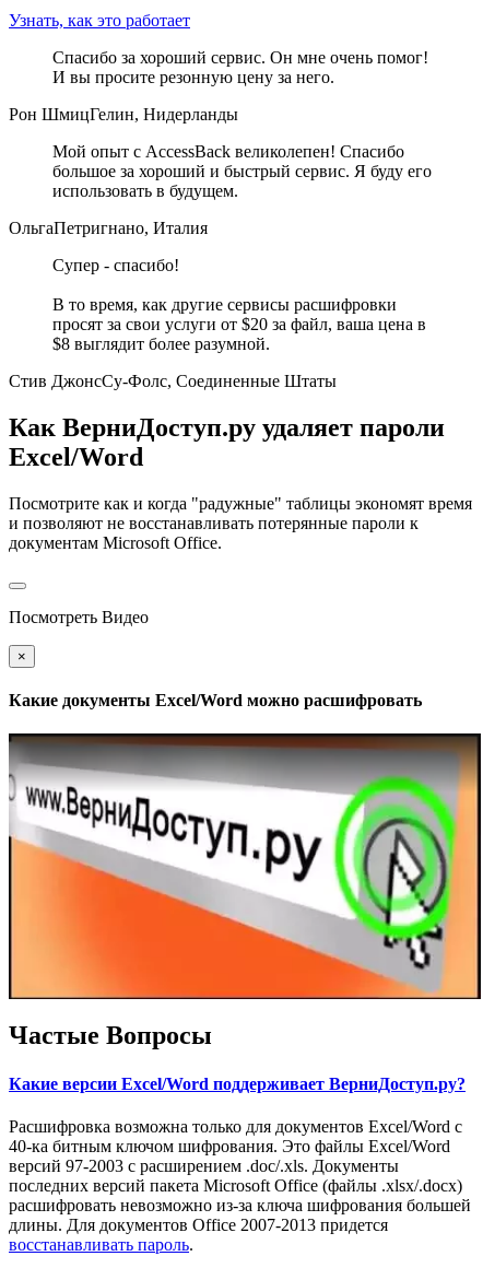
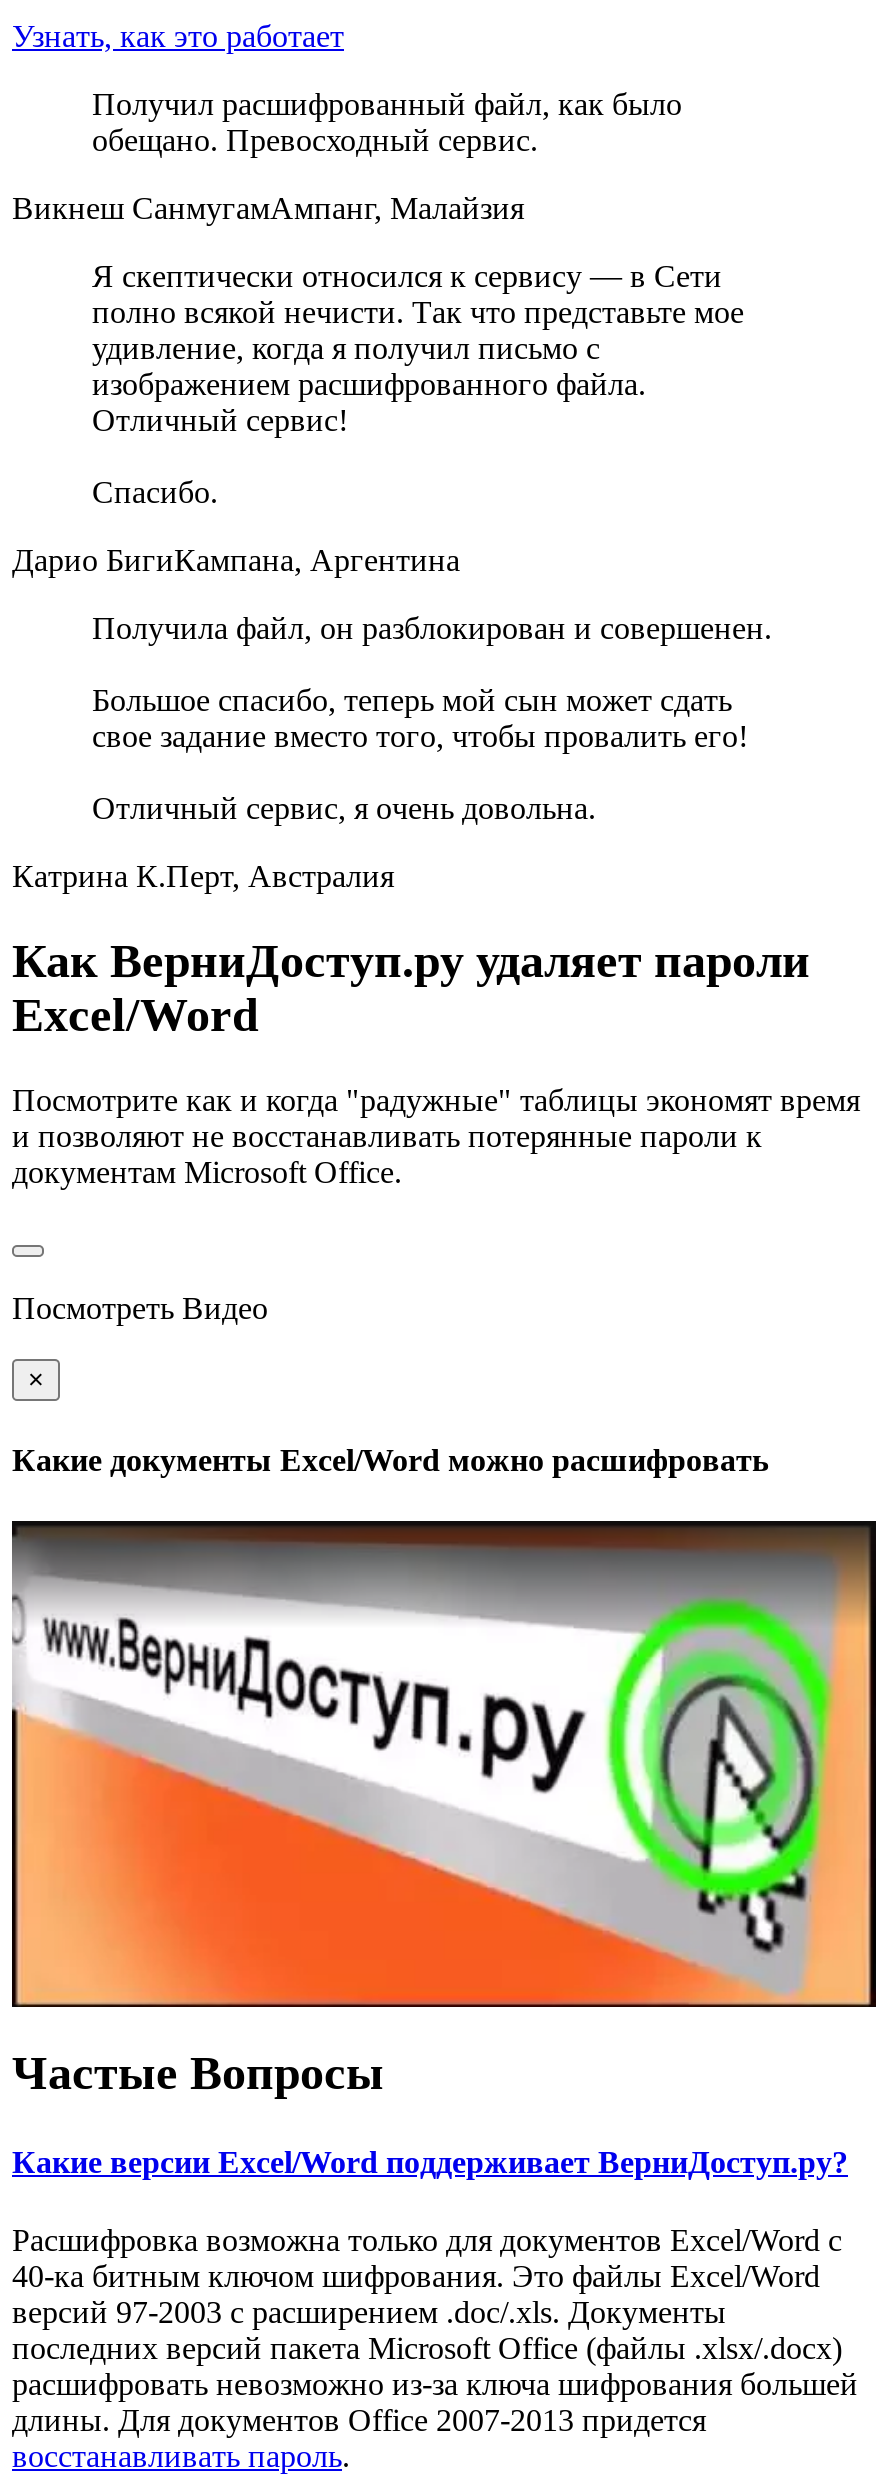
- Спасибо за хороший сервис. Он мне очень помог!
- И вы просите резонную цену за него.
- Рон ШмицГелин, Нидерланды
- Мой опыт с AccessBack великолепен! Спасибо
- большое за хороший и быстрый сервис. Я буду его
- использовать в будущем.
- ОльгаПетригнано, Италия
- Супер - спасибо!
- В то время, как другие сервисы расшифровки
- просят за свои услуги от $20 за файл, ваша цена в
- $8 выглядит более разумной.
- Стив ДжонсСу-Фолс, Соединенные Штаты
+ Получил расшифрованный файл, как было
+ обещано. Превосходный сервис.
+ Викнеш СанмугамАмпанг, Малайзия
+ Я скептически относился к сервису — в Сети
+ полно всякой нечисти. Так что представьте мое
+ удивление, когда я получил письмо с
+ изображением расшифрованного файла.
+ Отличный сервис!
+ Спасибо.
+ Дарио БигиКампана, Аргентина
+ Получила файл, он разблокирован и совершенен.
+ Большое спасибо, теперь мой сын может сдать
+ свое задание вместо того, чтобы провалить его!
+ Отличный сервис, я очень довольна.
+ Катрина К.Перт, Австралия
